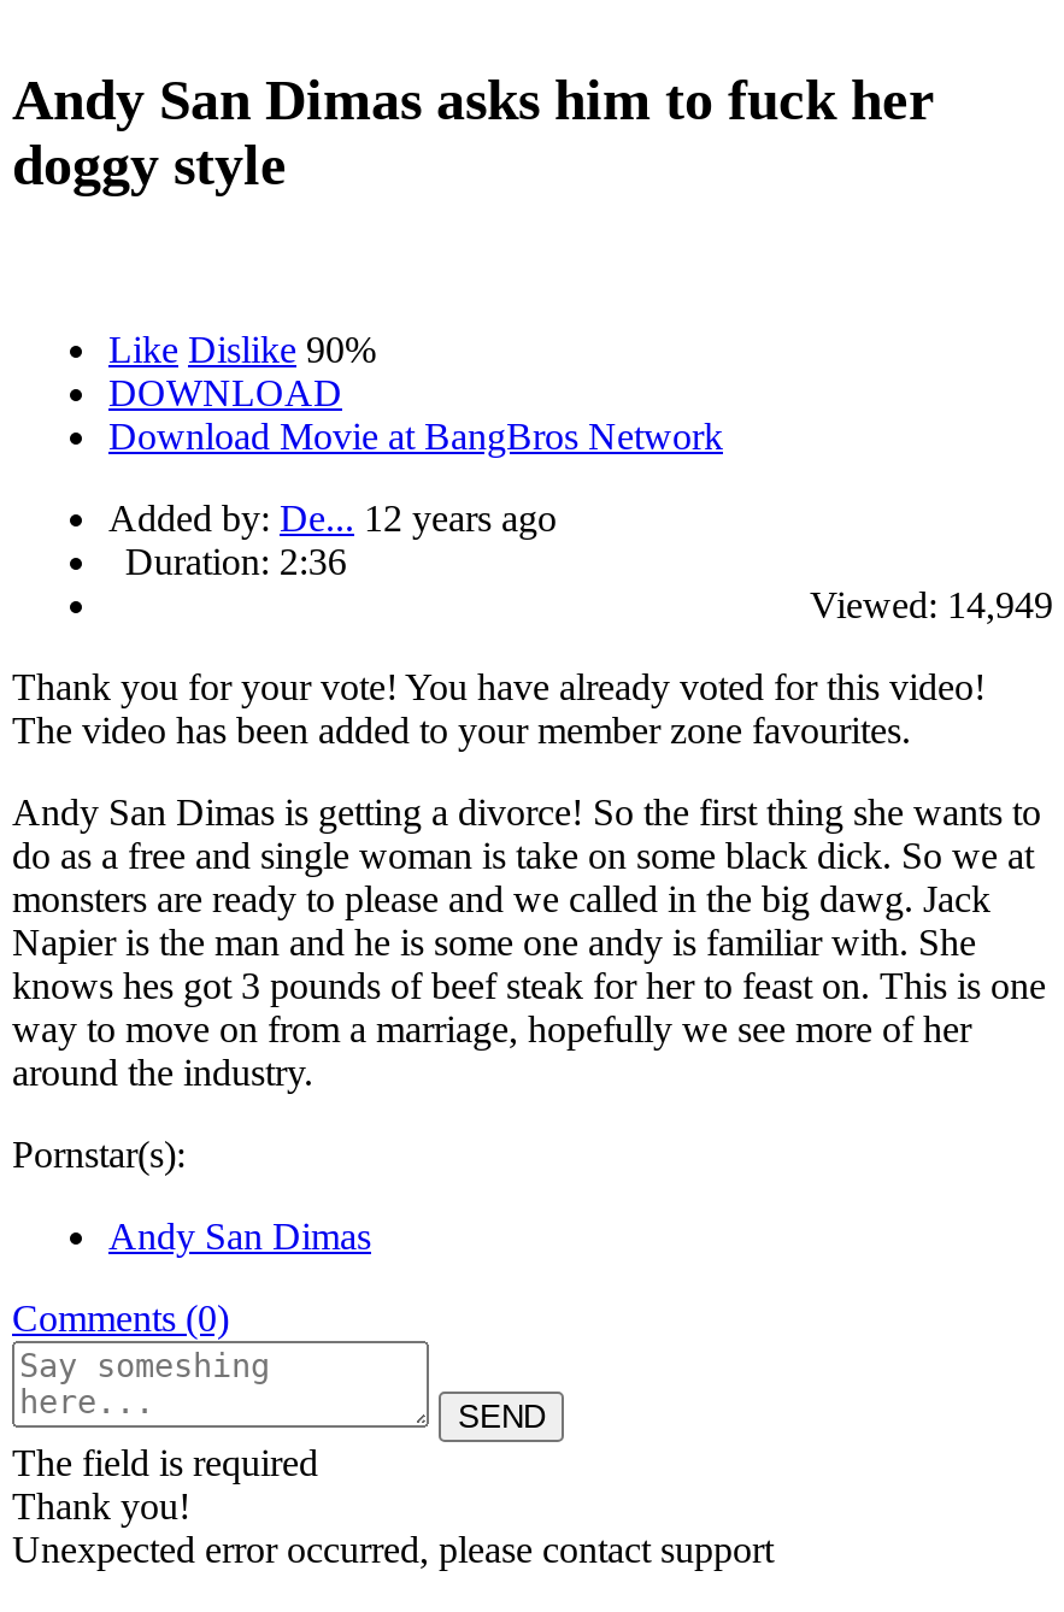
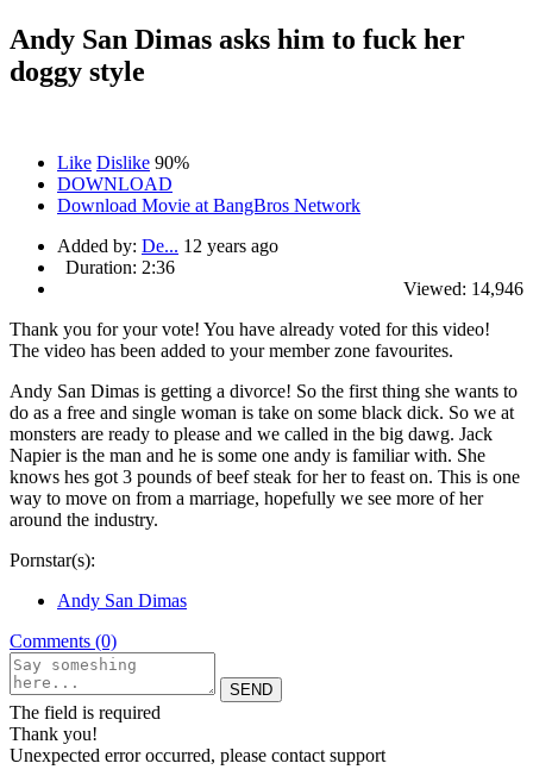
- Viewed: 14,949
+ Viewed: 14,946
